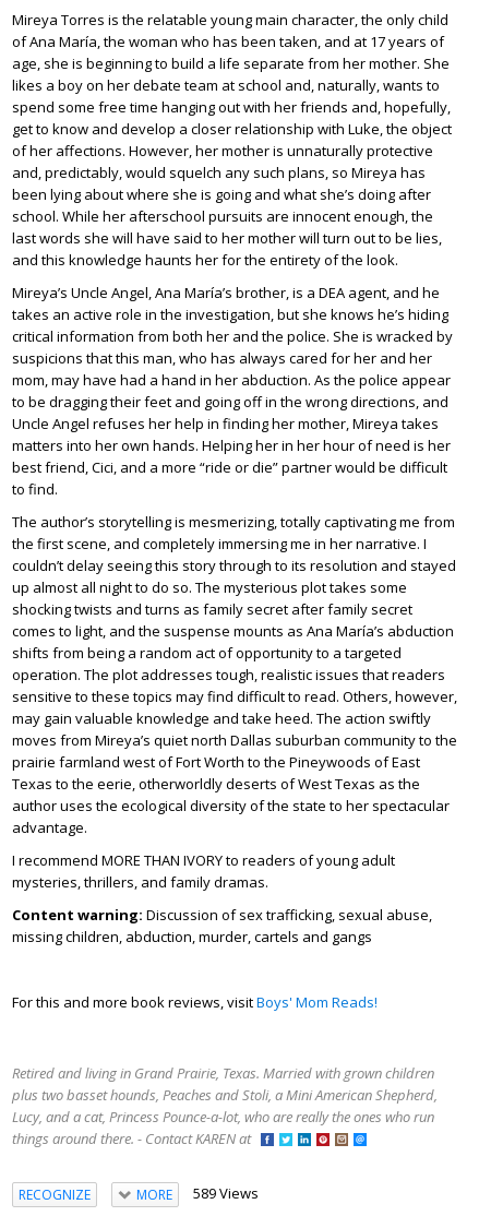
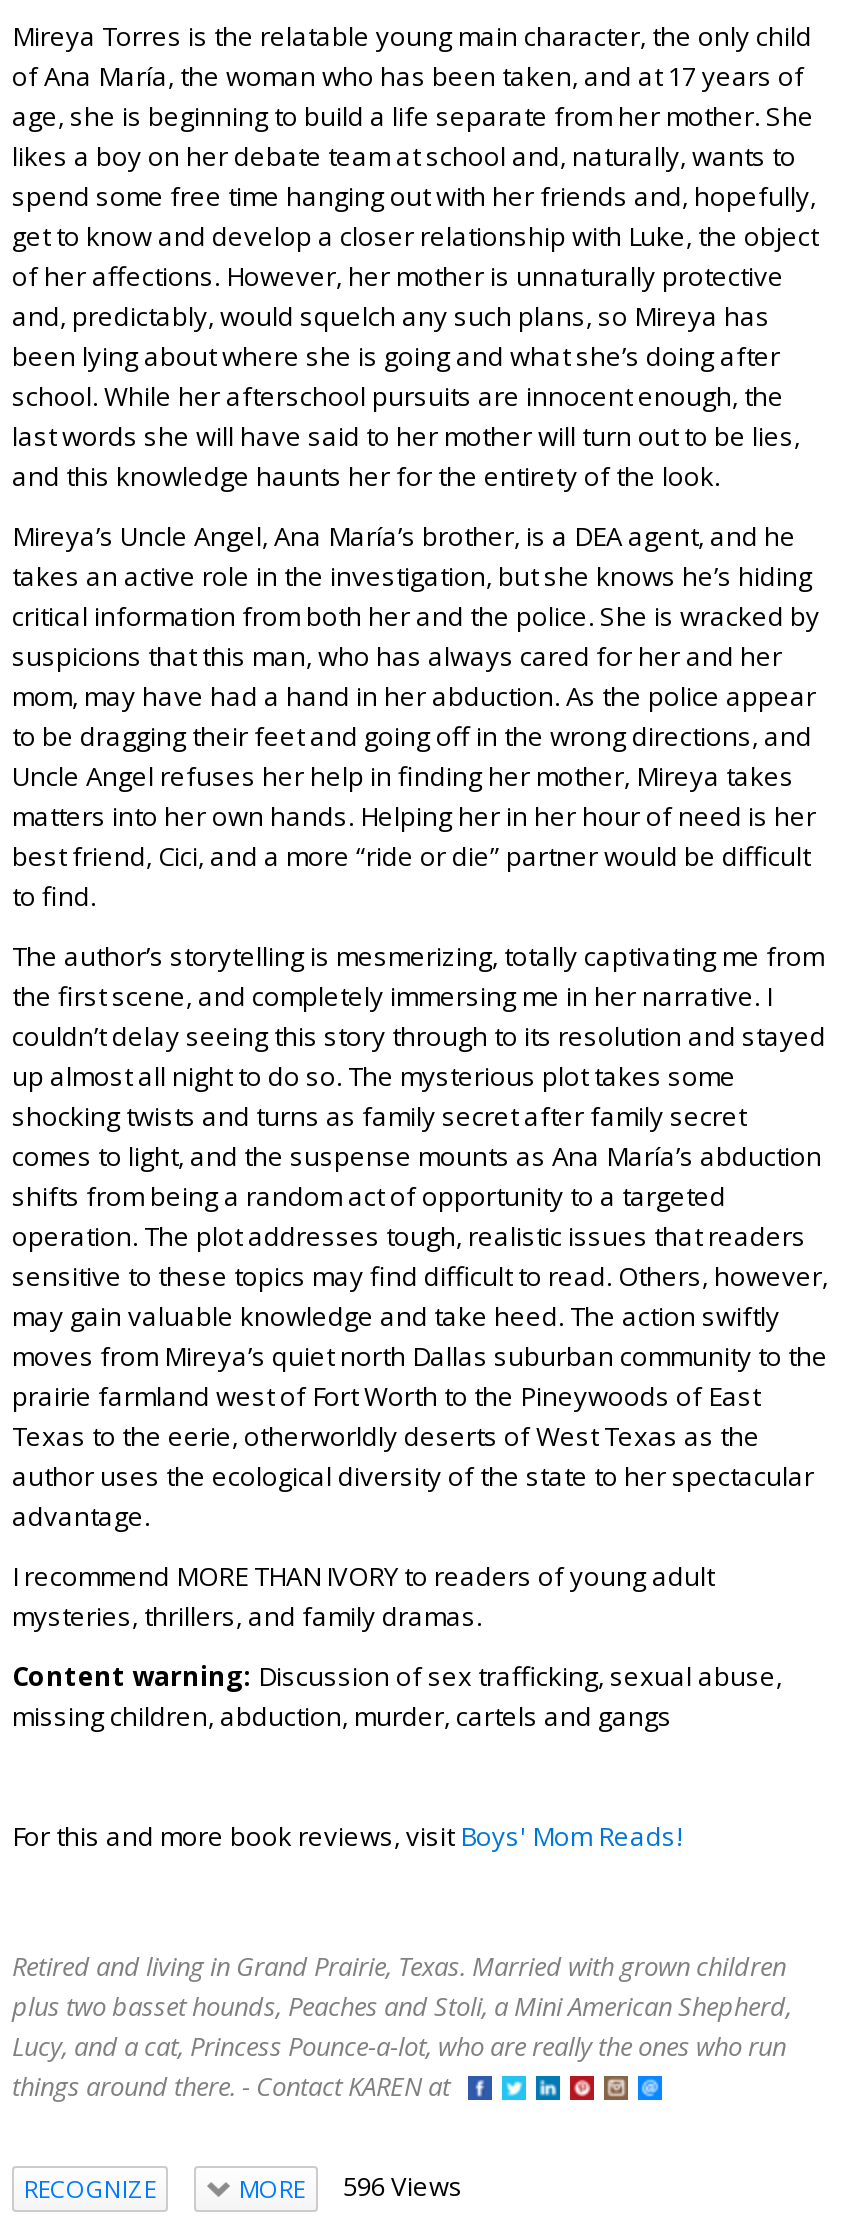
- MORE 589 Views
+ MORE 596 Views
